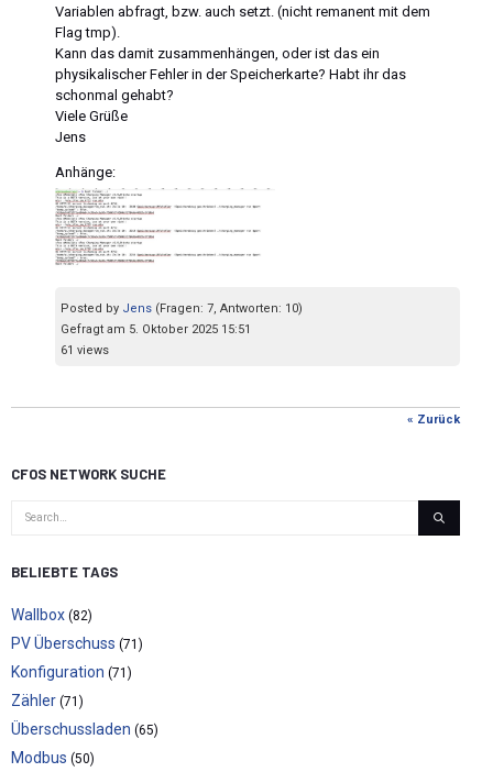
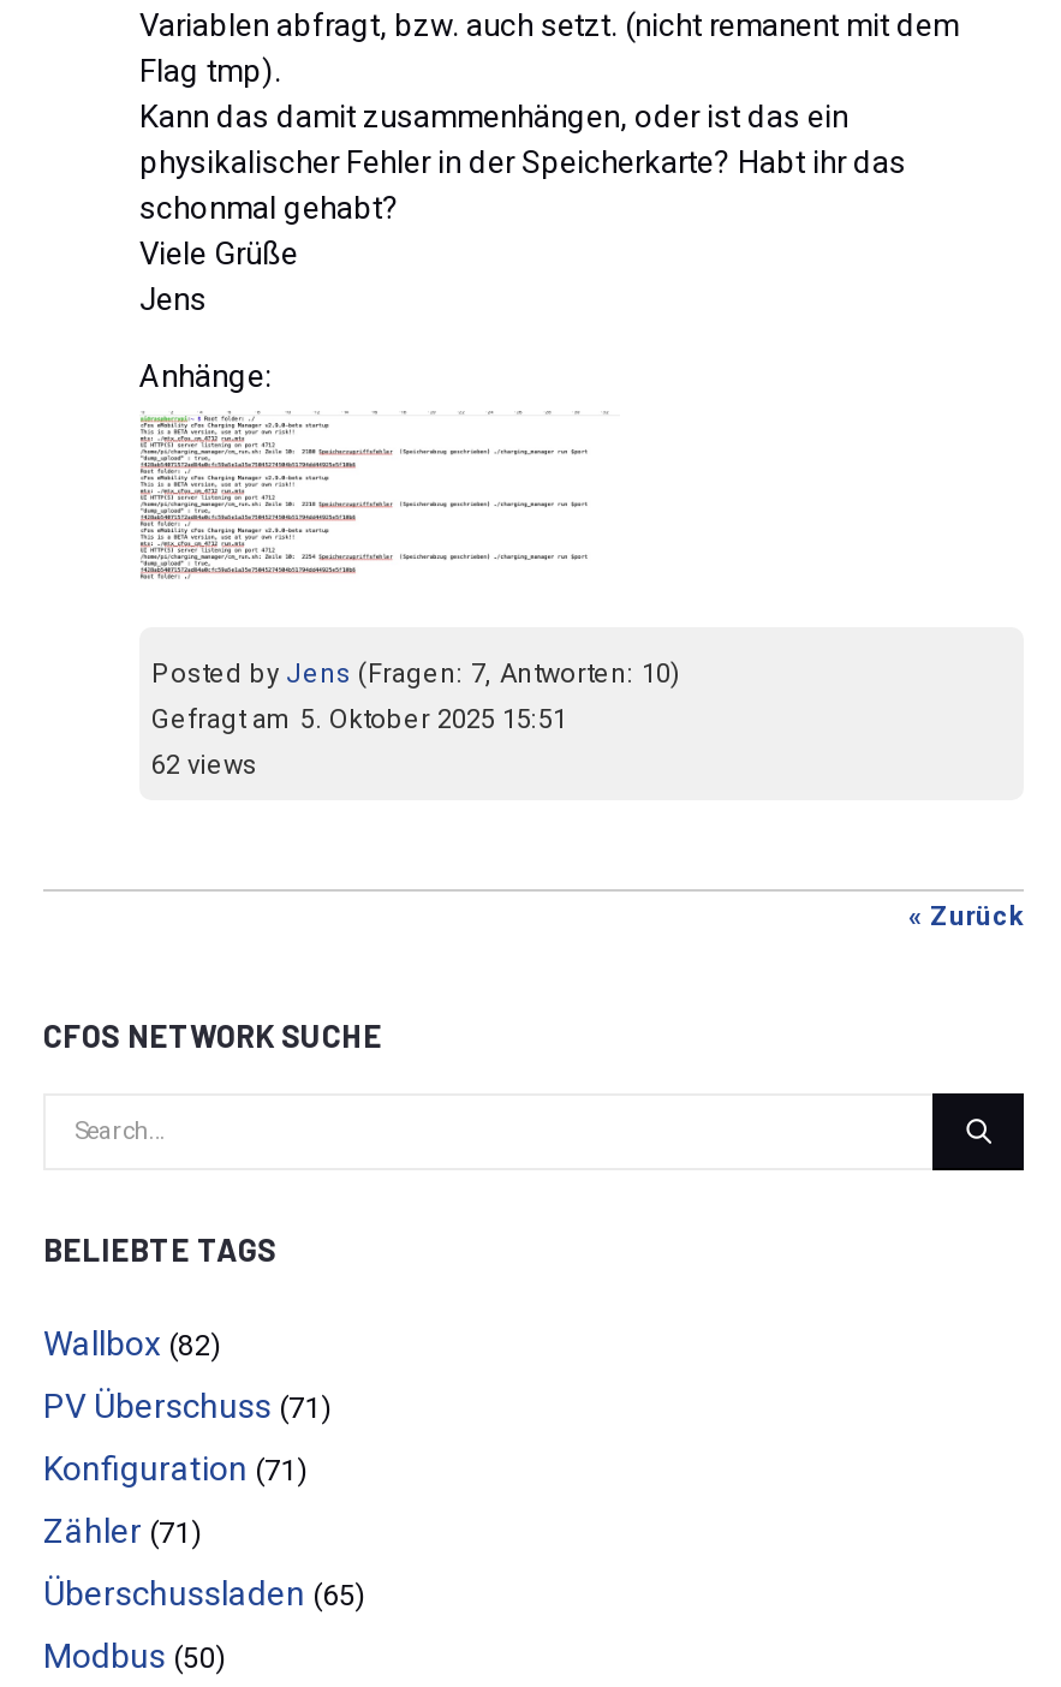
- 61 views
+ 62 views
